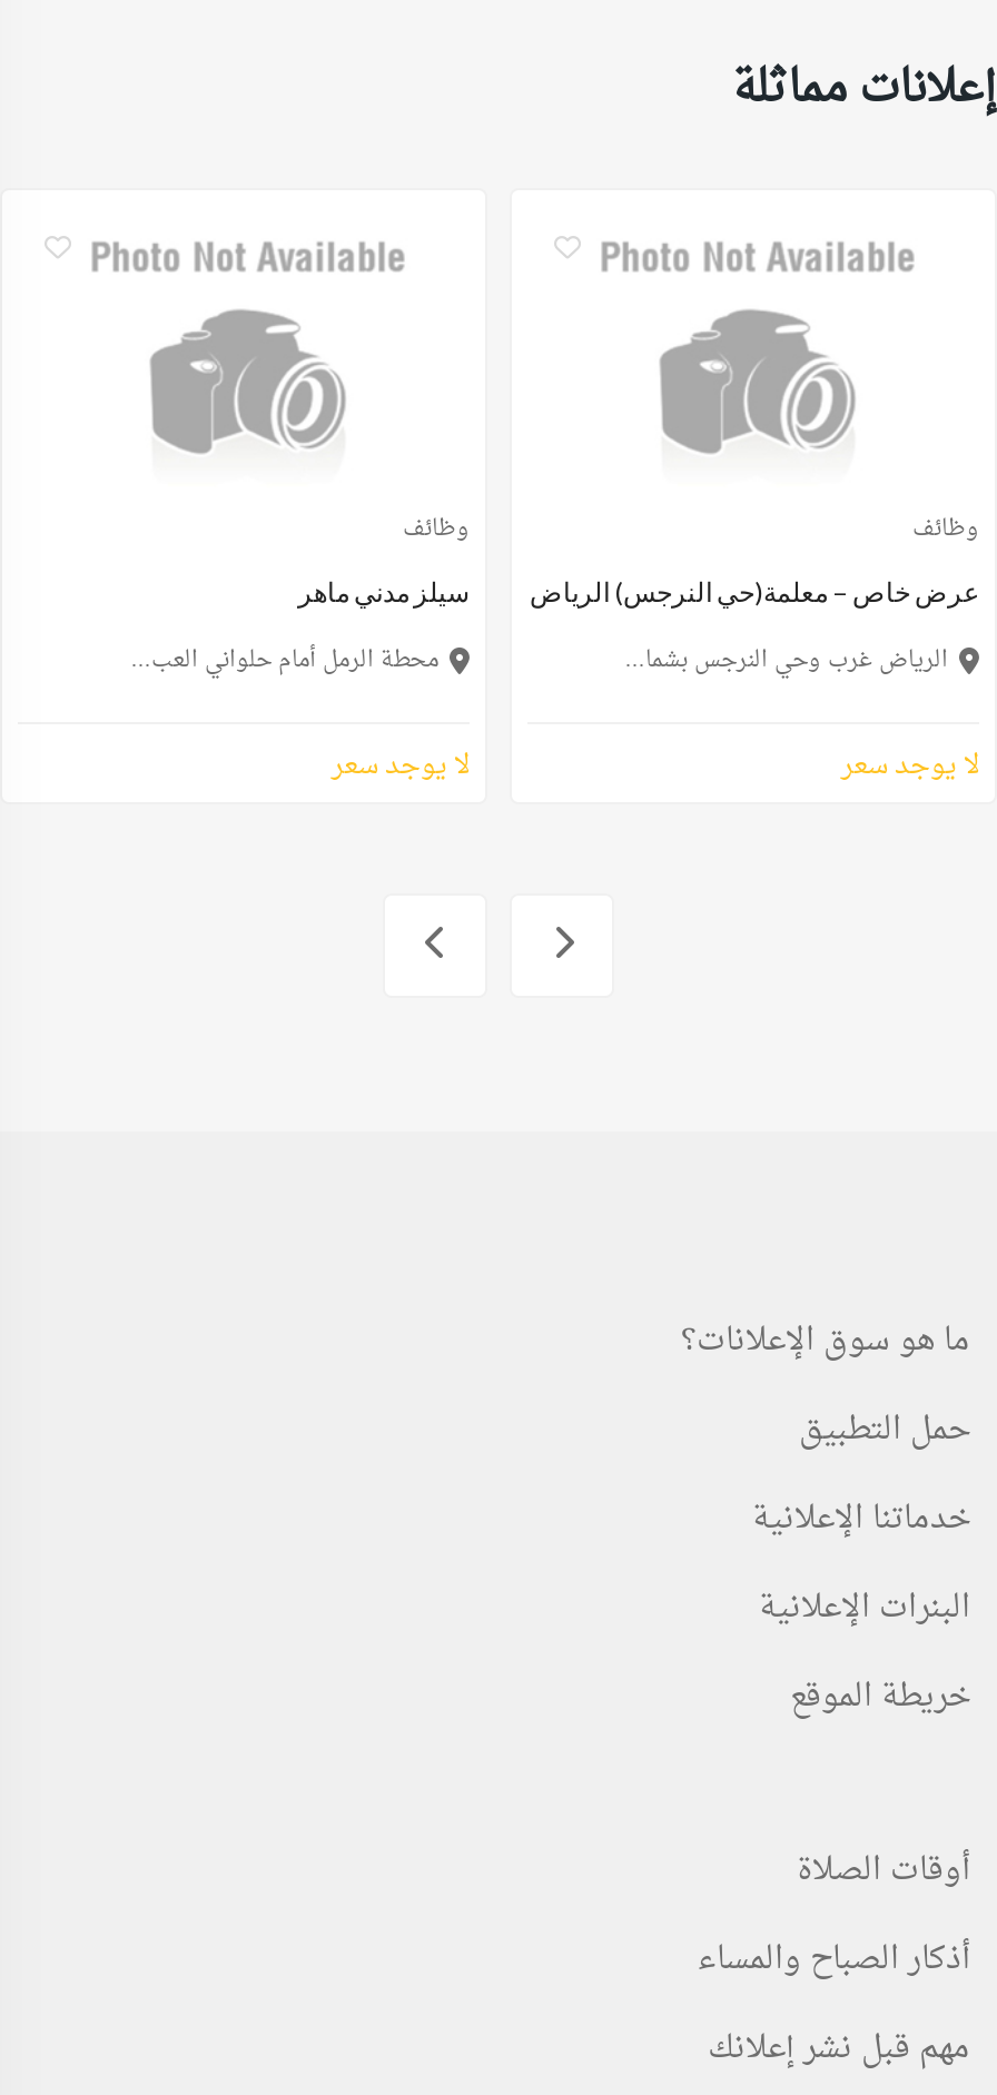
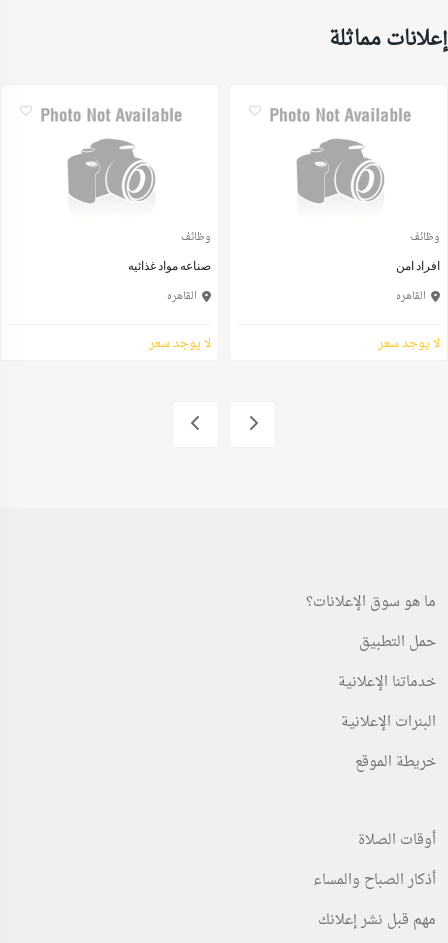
- سيلز مدني ماهر
+ صناعه مواد غذائيه

- عرض خاص – معلمة(حي النرجس) الرياض
+ افراد امن

- محطة الرمل أمام حلواني العب...
+ القاهره

- الرياض غرب وحي النرجس بشما...
+ القاهره
